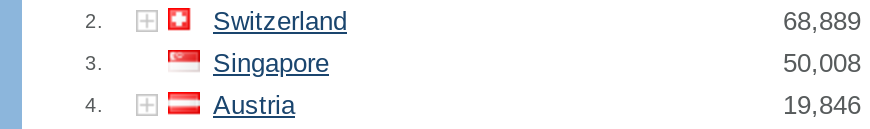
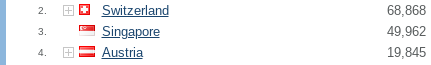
- 68,889
+ 68,868

- 50,008
+ 49,962

- 19,846
+ 19,845
